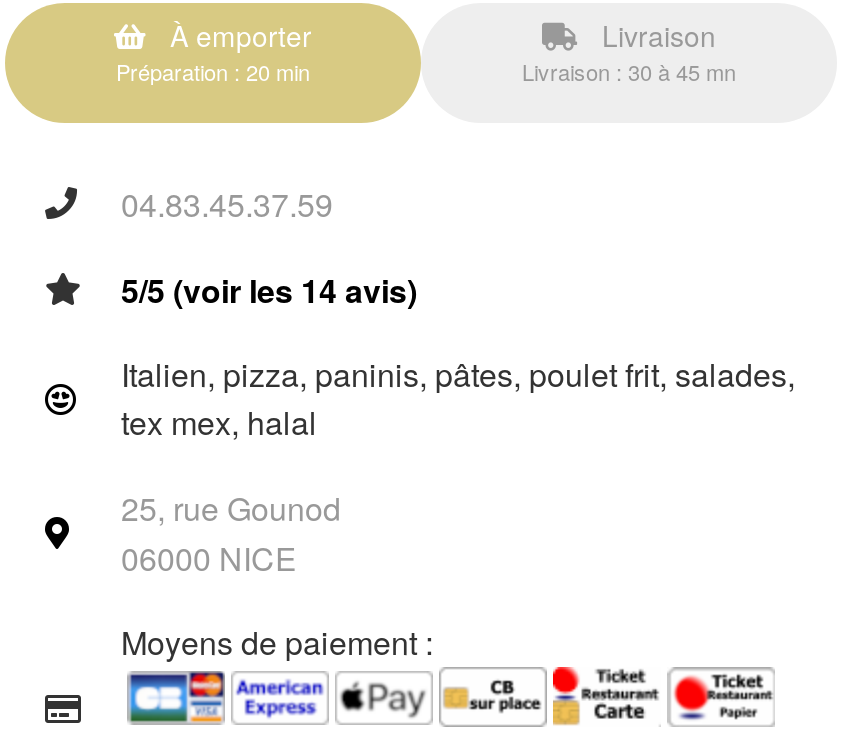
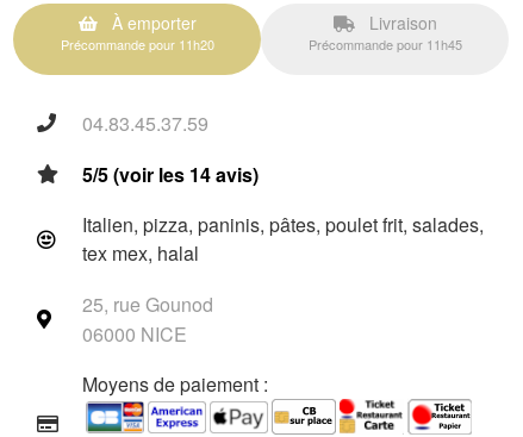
- Préparation : 20 min
+ Précommande pour 11h20

- Livraison : 30 à 45 mn
+ Précommande pour 11h45
